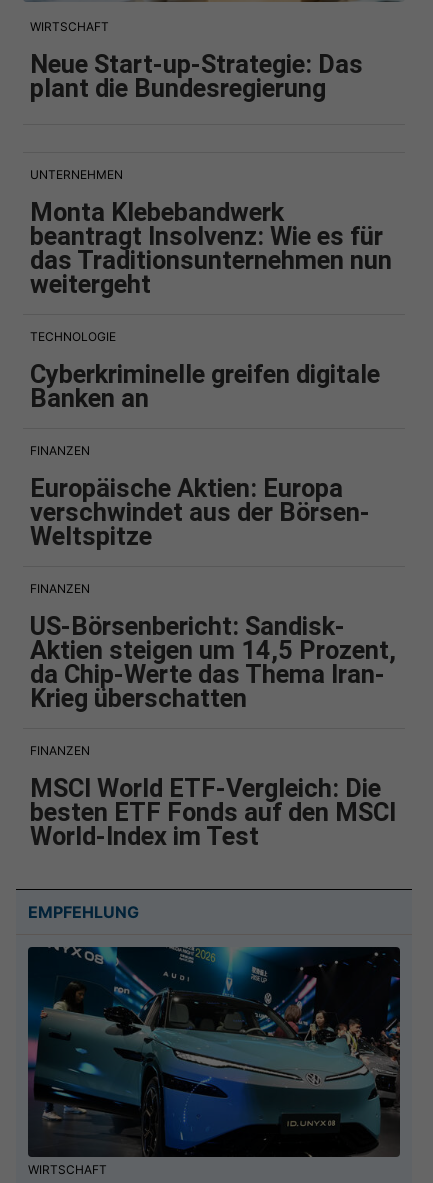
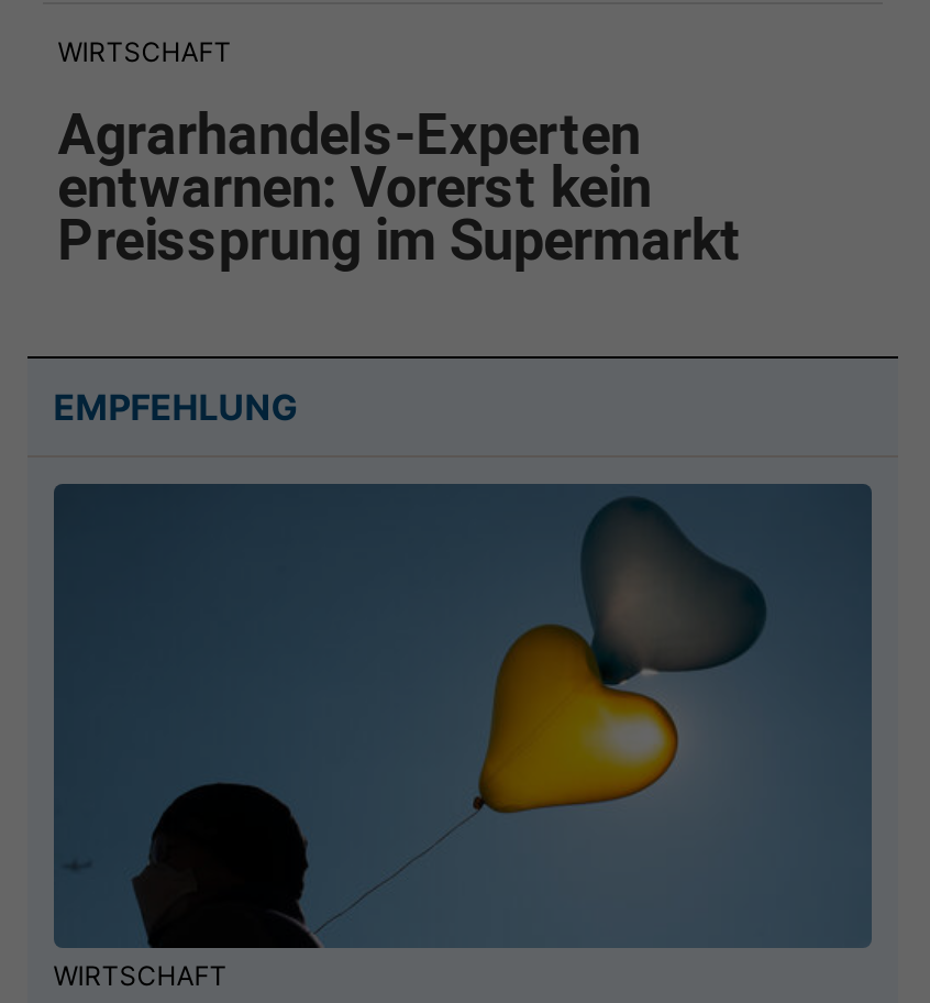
- Neue Start-up-Strategie: Das
- plant die Bundesregierung
- UNTERNEHMEN
- Monta Klebebandwerk
- beantragt Insolvenz: Wie es für
- das Traditionsunternehmen nun
- weitergeht
- TECHNOLOGIE
- Cyberkriminelle greifen digitale
- Banken an
- FINANZEN
- Europäische Aktien: Europa
- verschwindet aus der Börsen-
- Weltspitze
- FINANZEN
- US-Börsenbericht: Sandisk-
- Aktien steigen um 14,5 Prozent,
- da Chip-Werte das Thema Iran-
- Krieg überschatten
- FINANZEN
- MSCI World ETF-Vergleich: Die
- besten ETF Fonds auf den MSCI
- World-Index im Test
+ Agrarhandels-Experten
+ entwarnen: Vorerst kein
+ Preissprung im Supermarkt

- [image]
+ [image]
